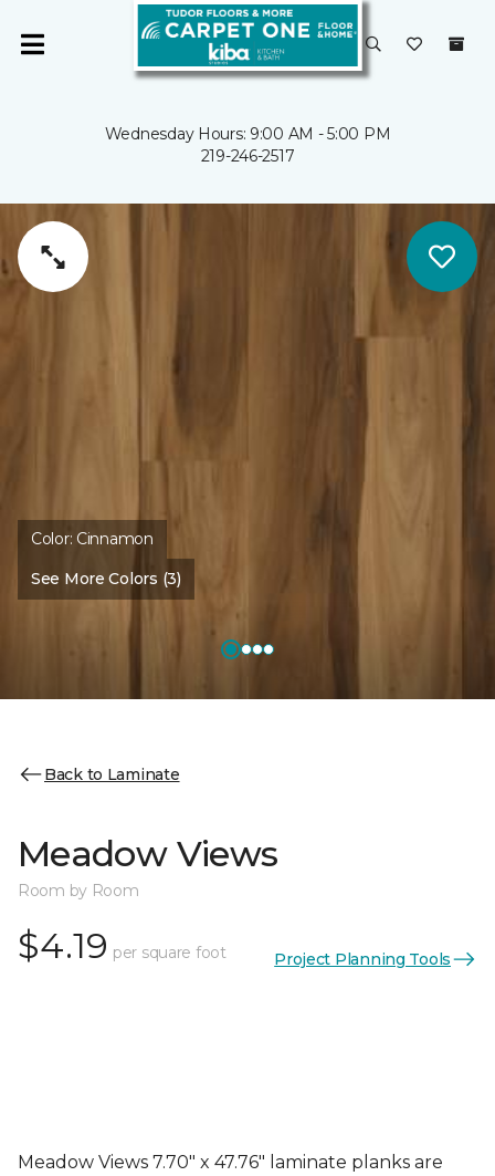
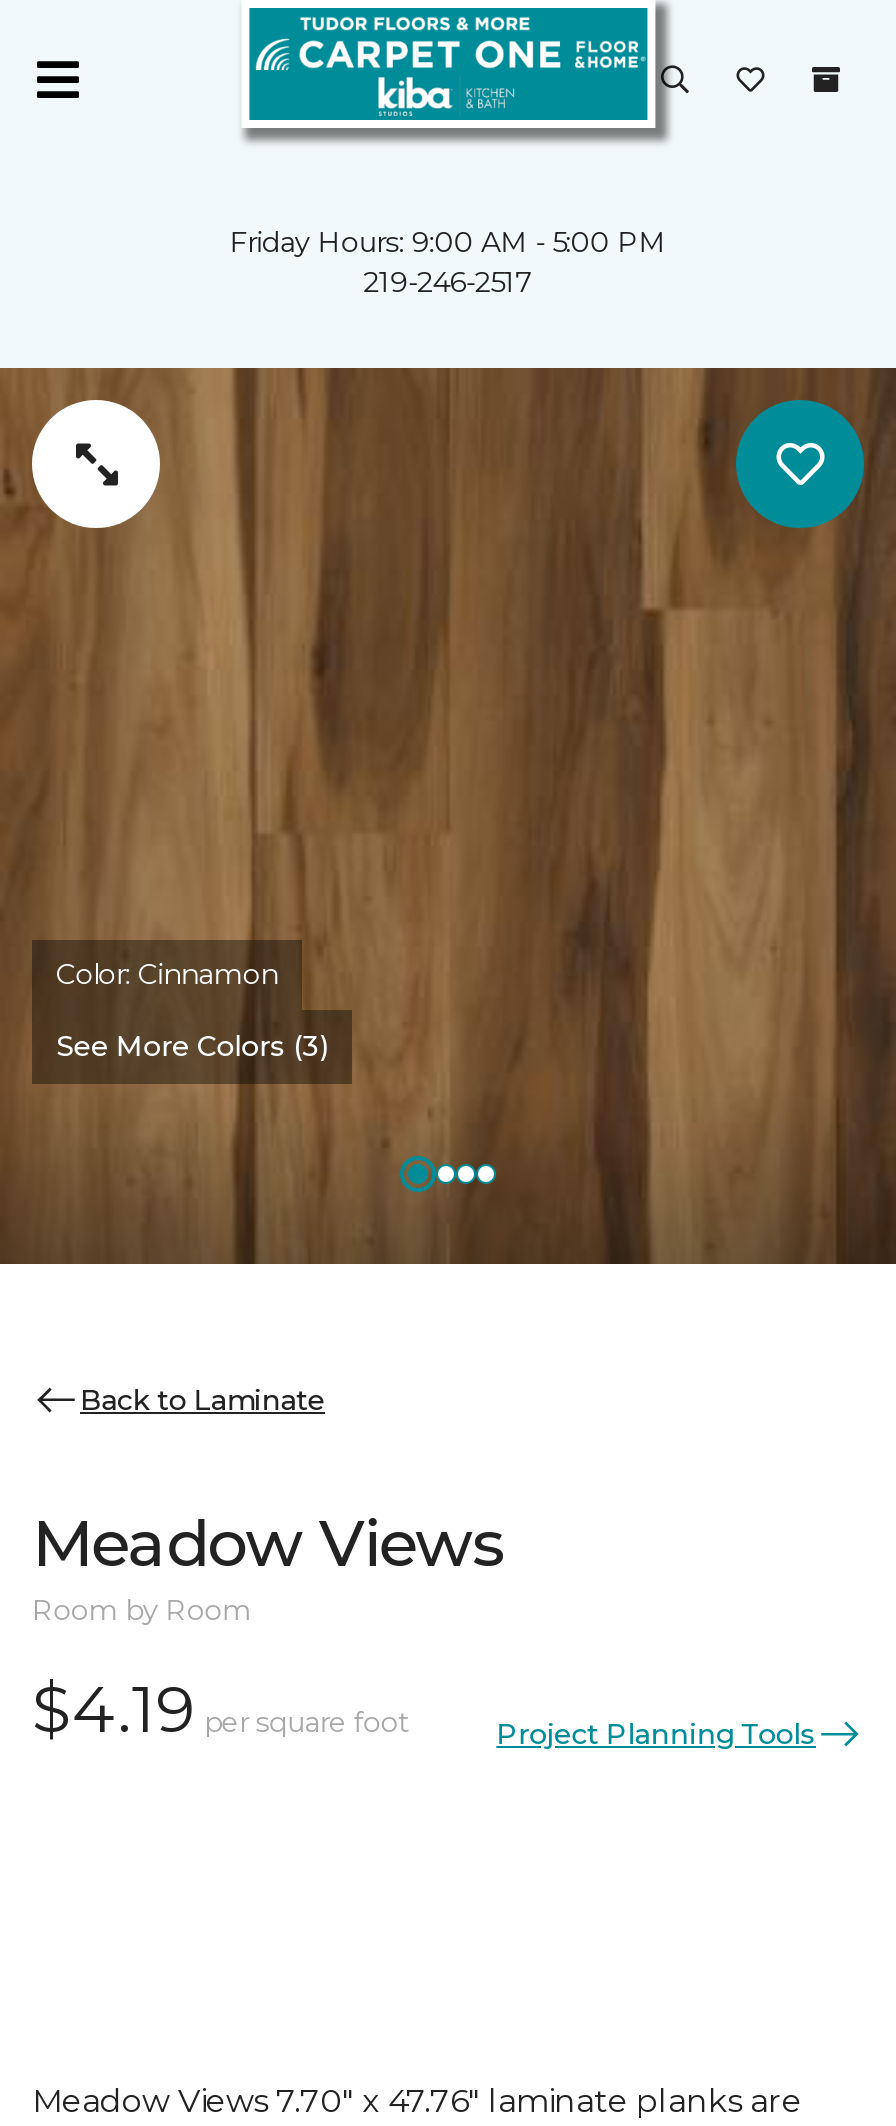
- Wednesday Hours: 9:00 AM - 5:00 PM
+ Friday Hours: 9:00 AM - 5:00 PM
